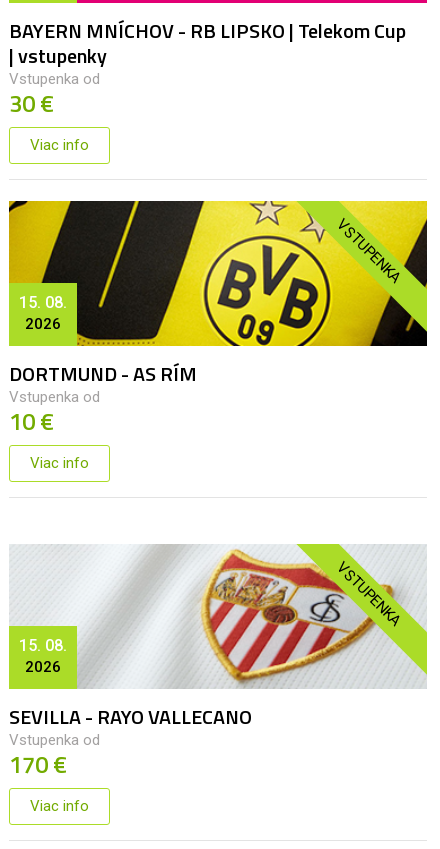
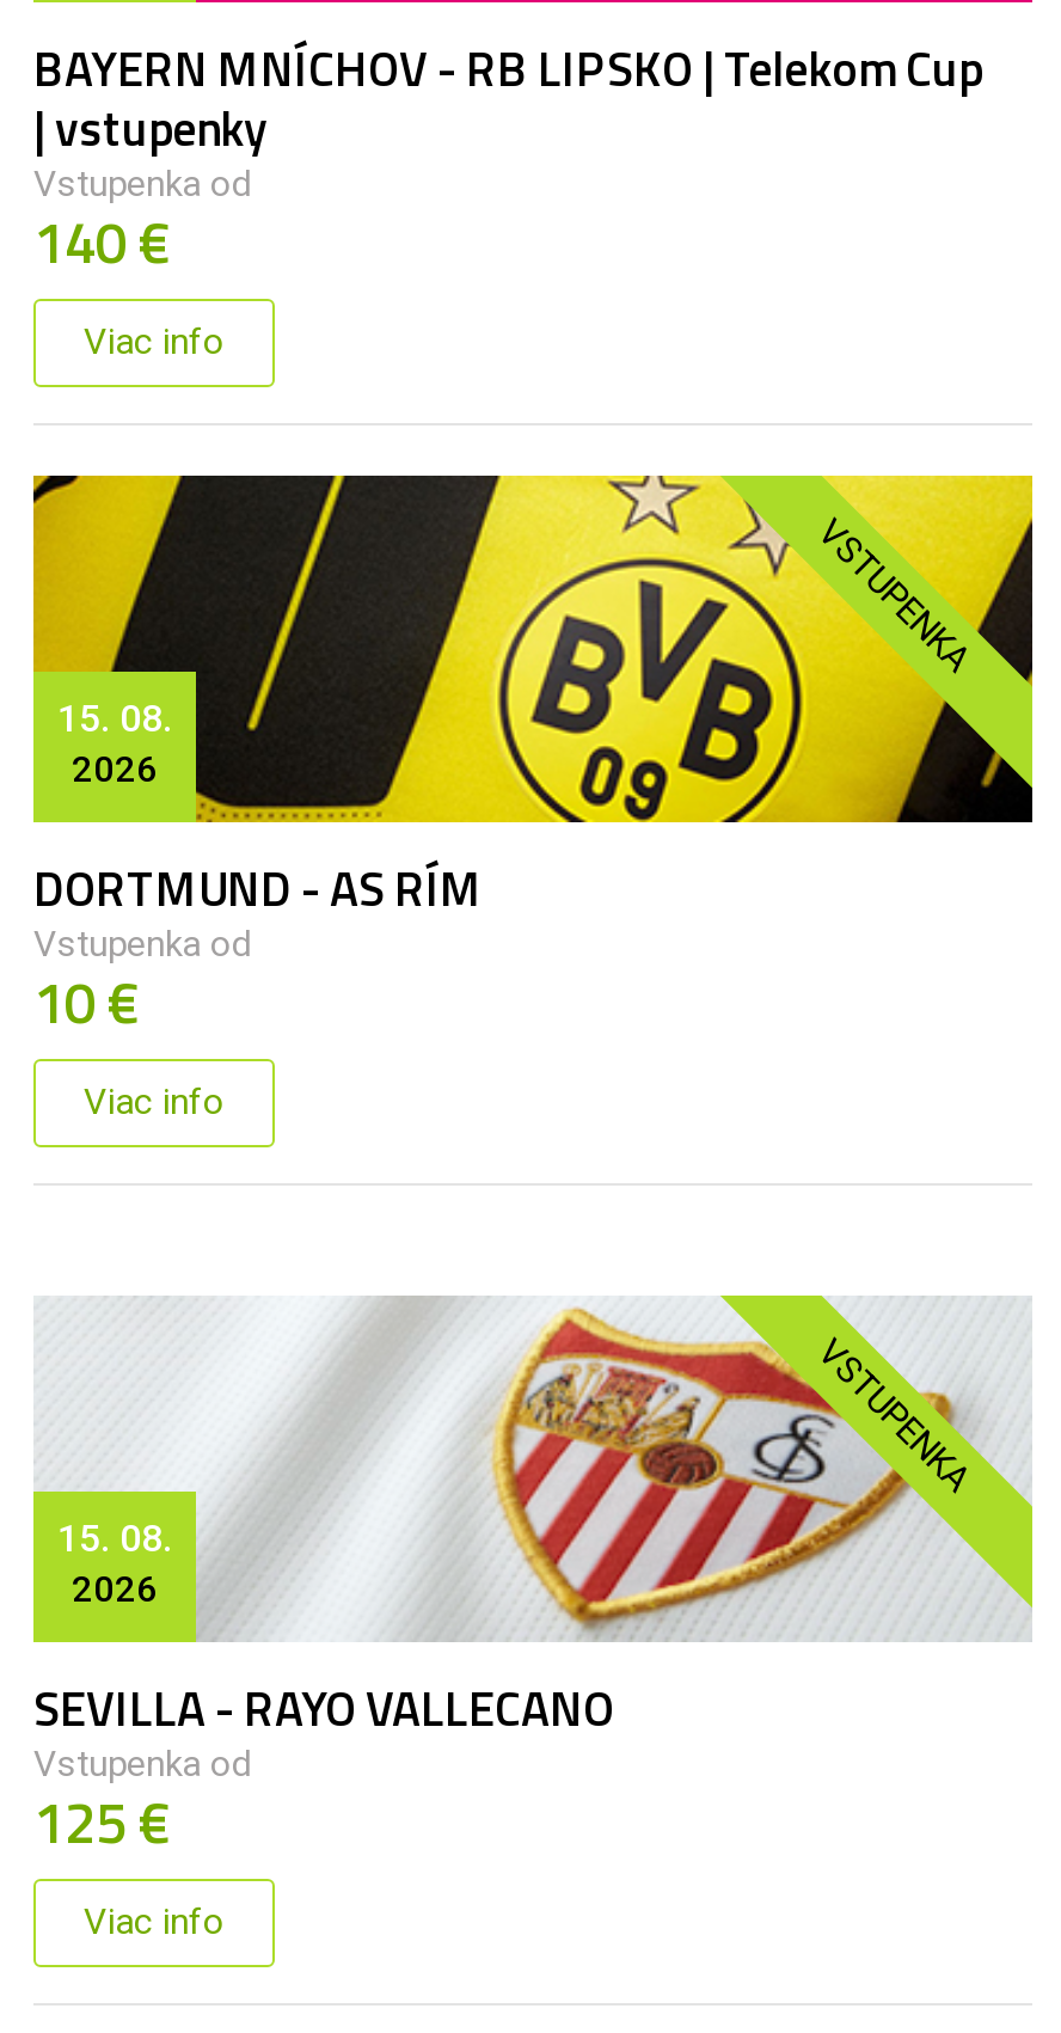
- 30 €
+ 140 €

- 170 €
+ 125 €
